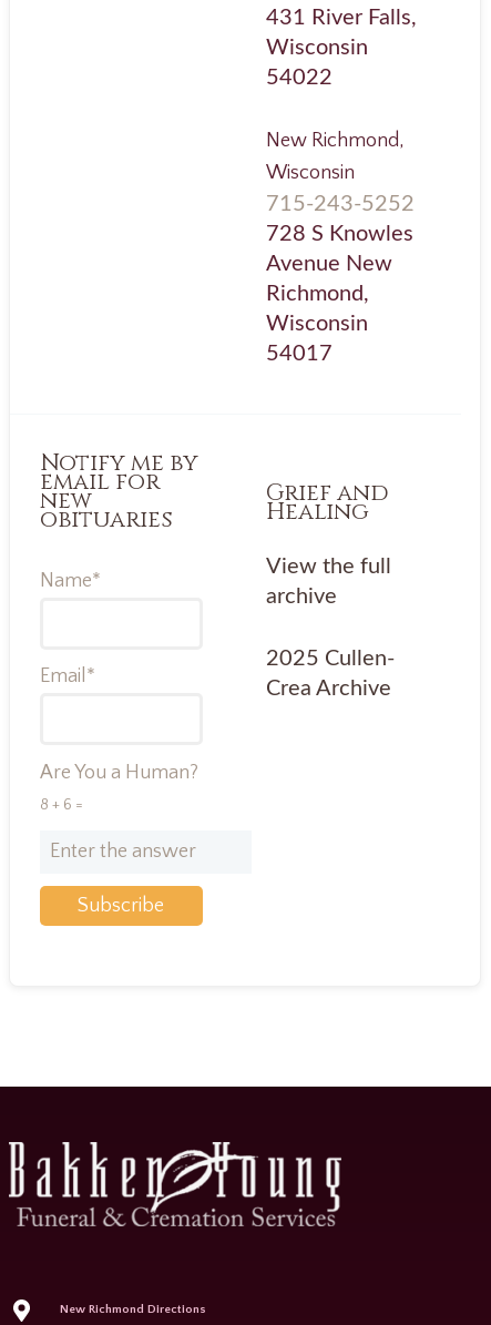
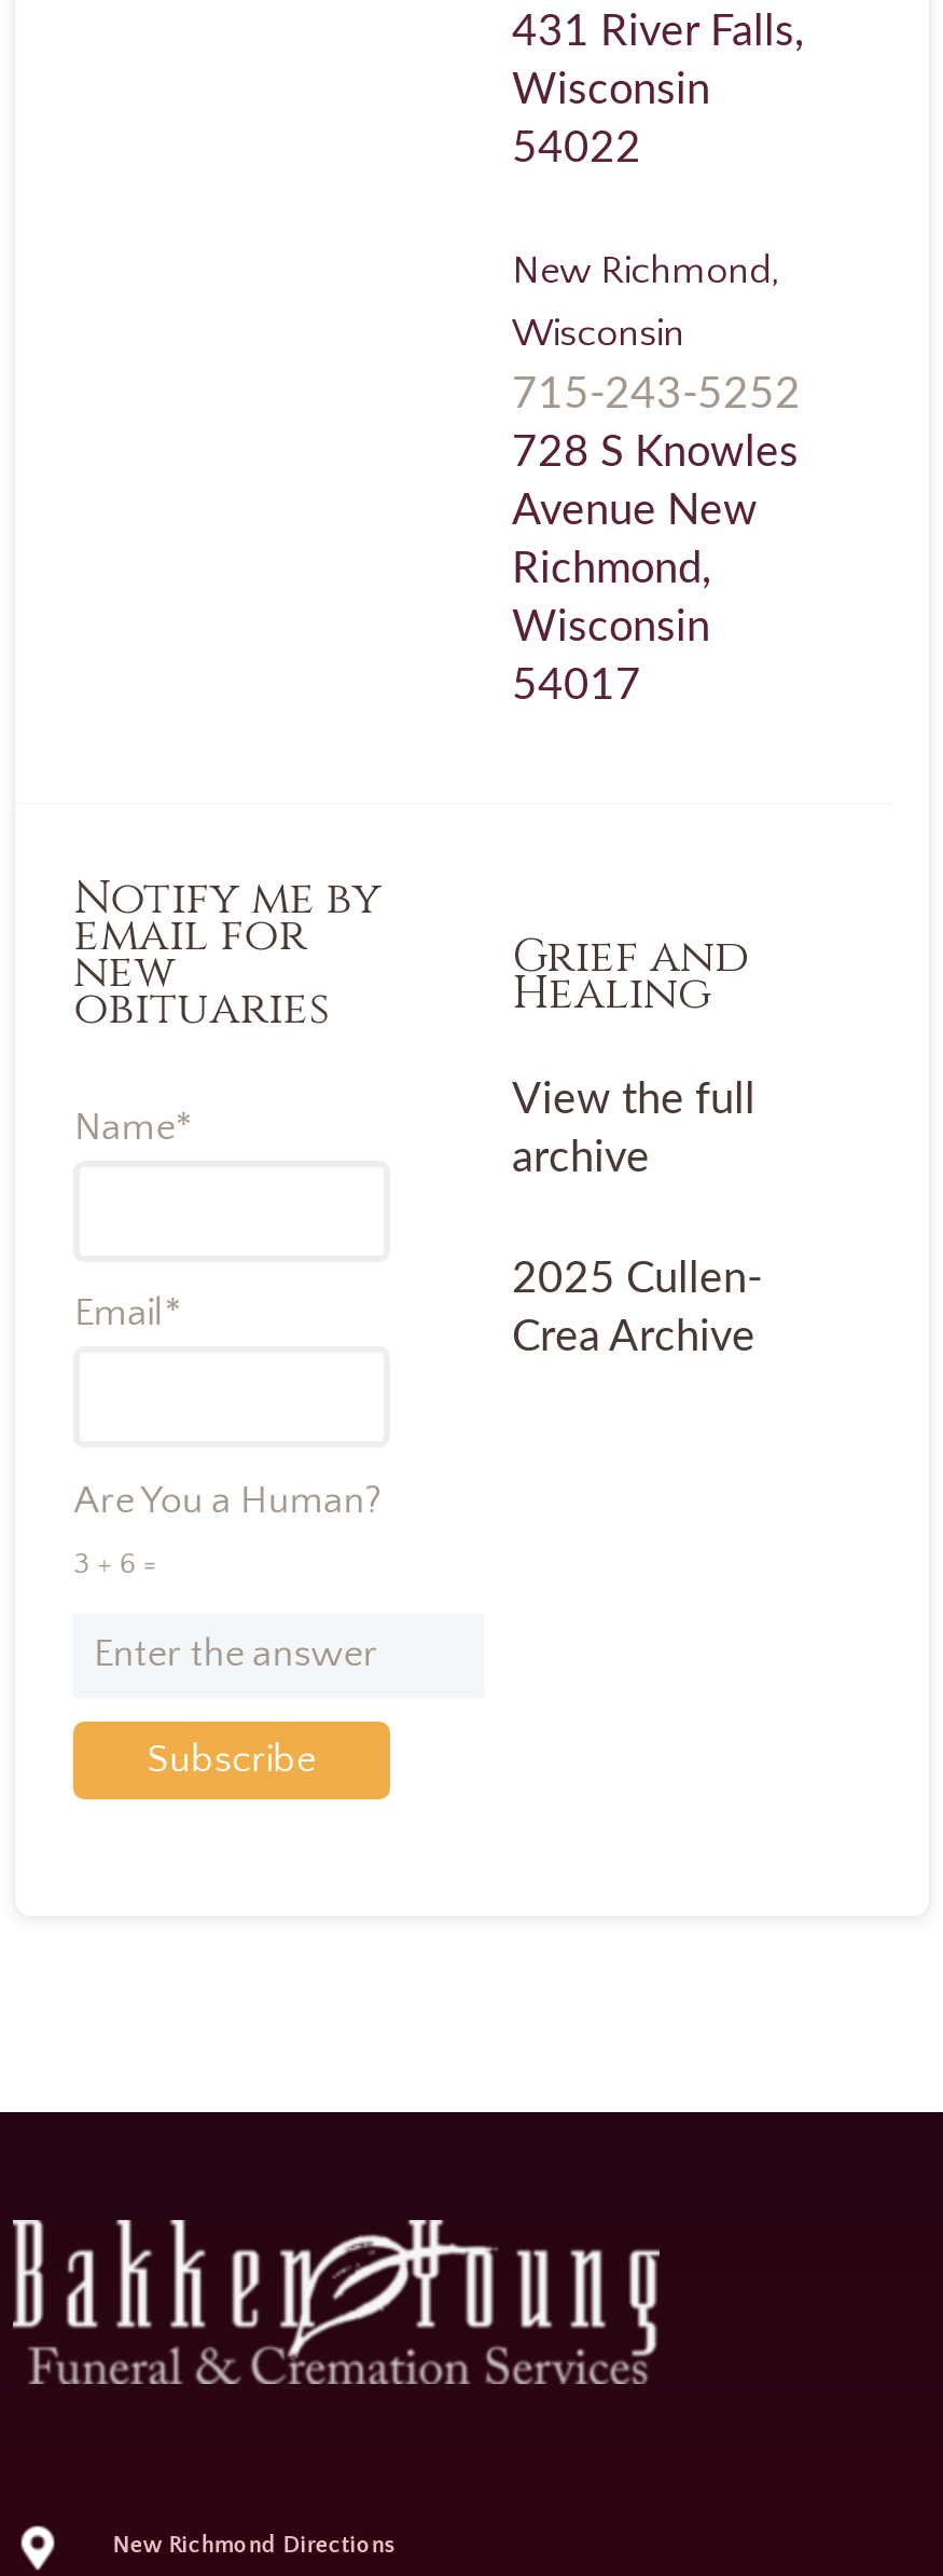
- 8 + 6 =
+ 3 + 6 =
